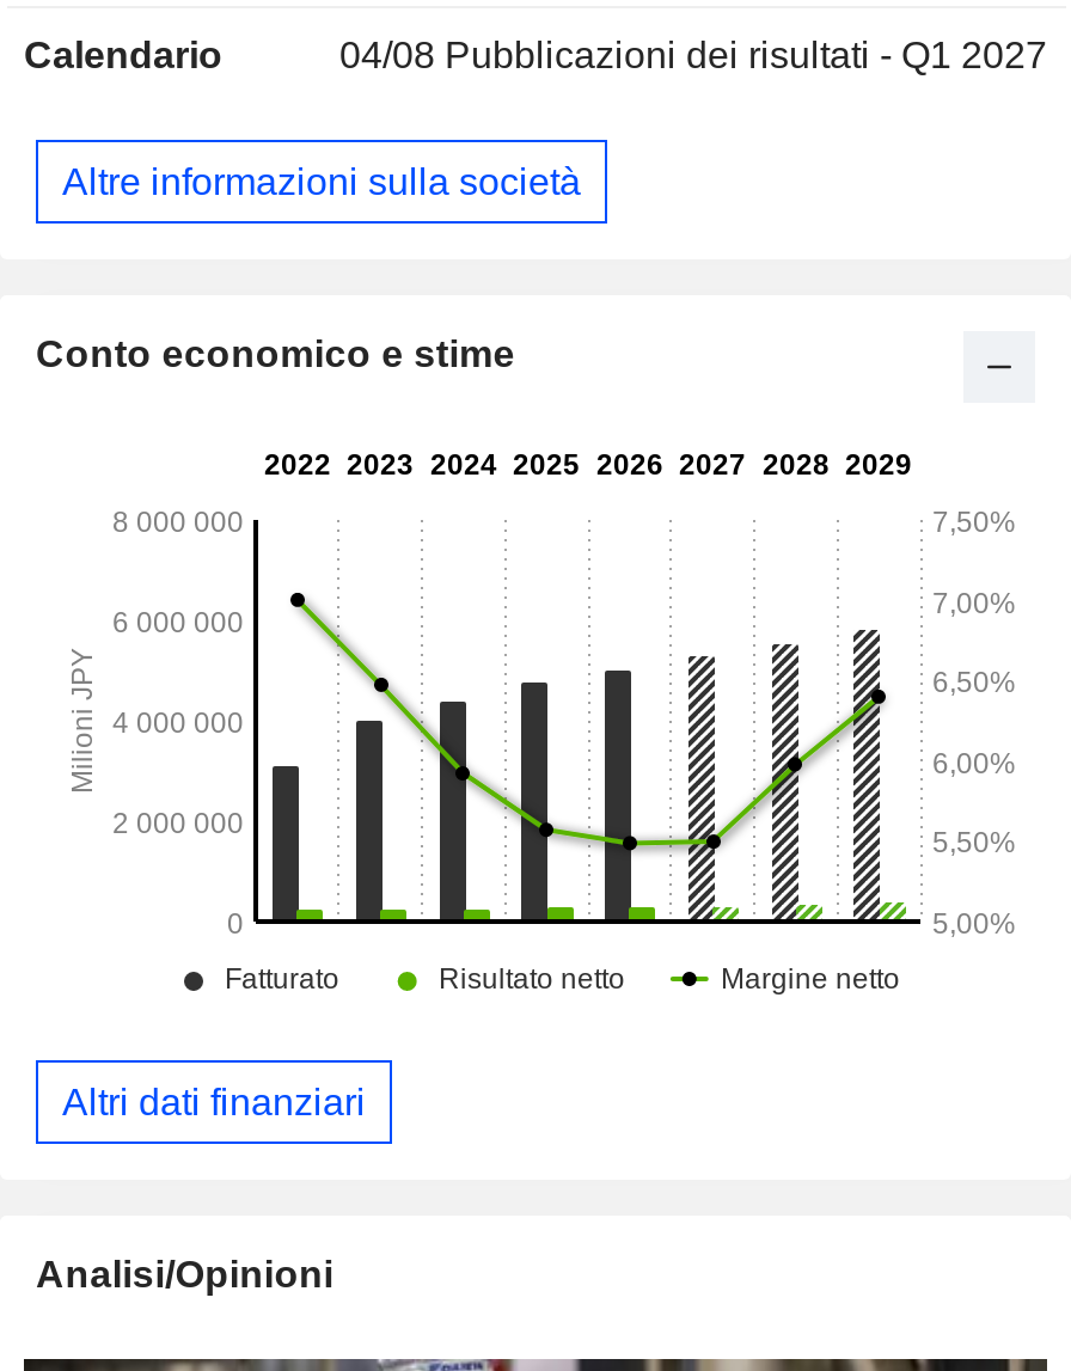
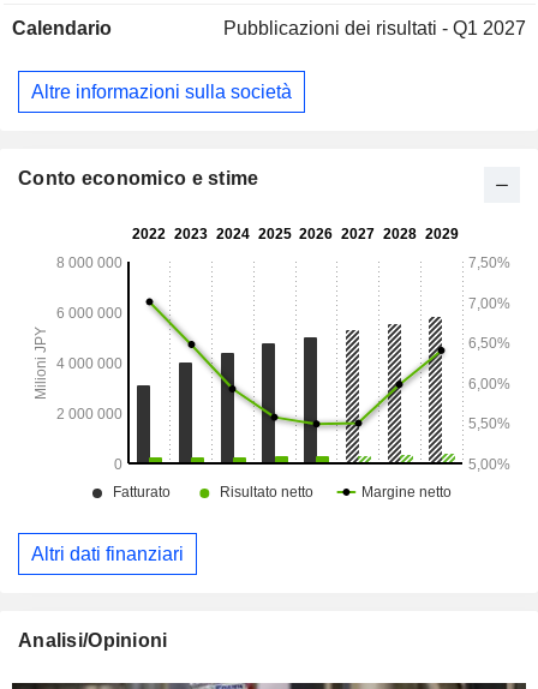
- 04/08 Pubblicazioni dei risultati - Q1 2027
+ Pubblicazioni dei risultati - Q1 2027
